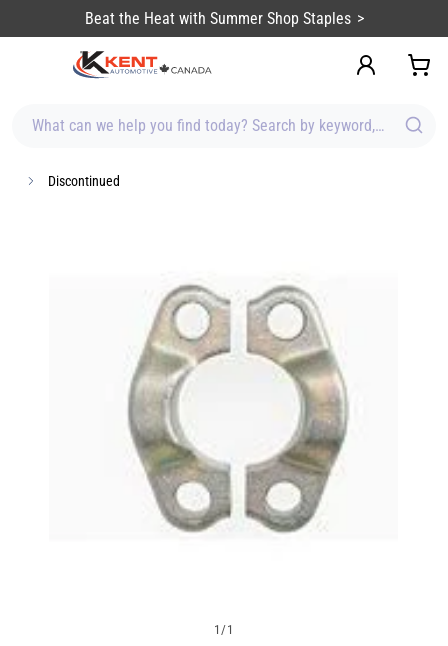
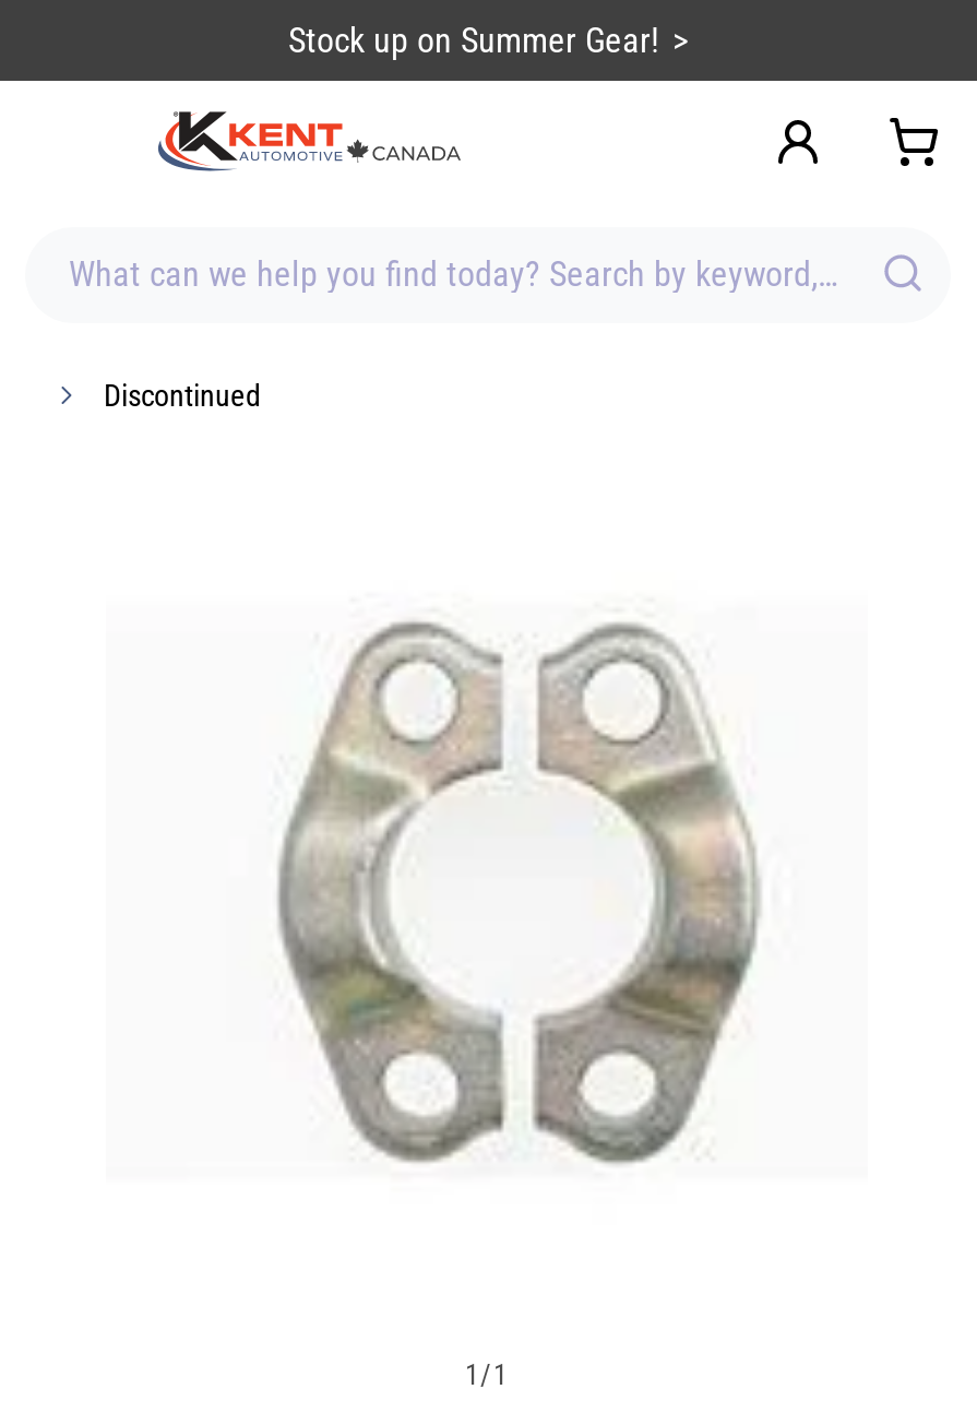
- Beat the Heat with Summer Shop Staples
+ Stock up on Summer Gear!
